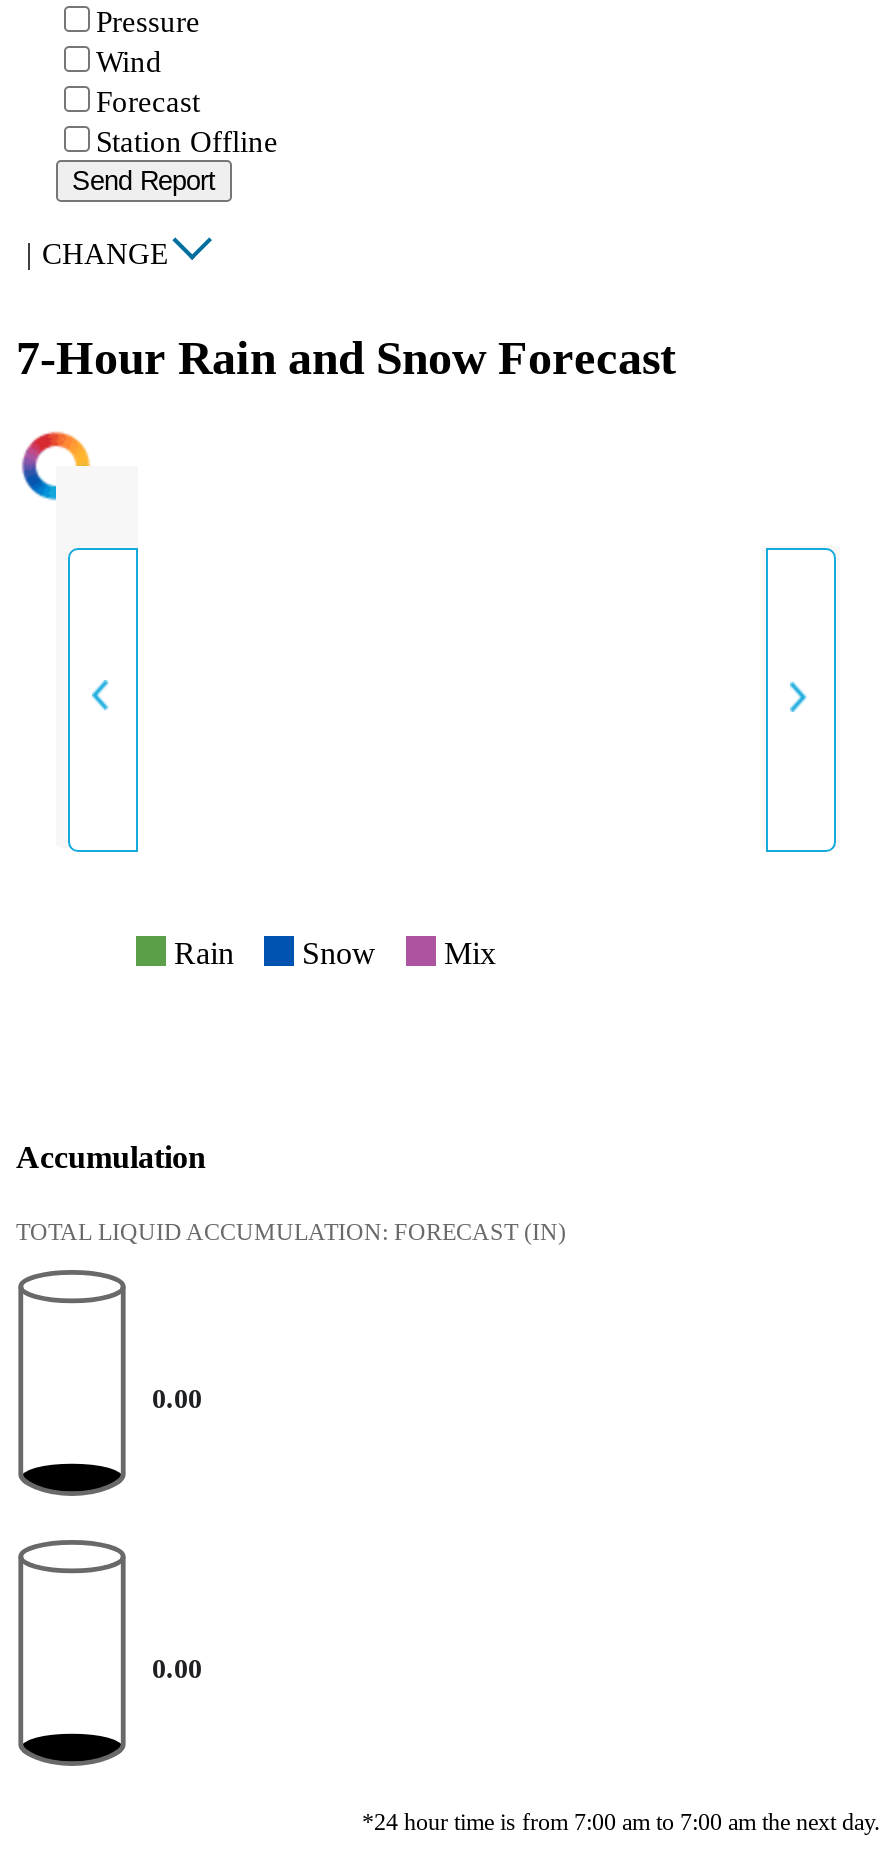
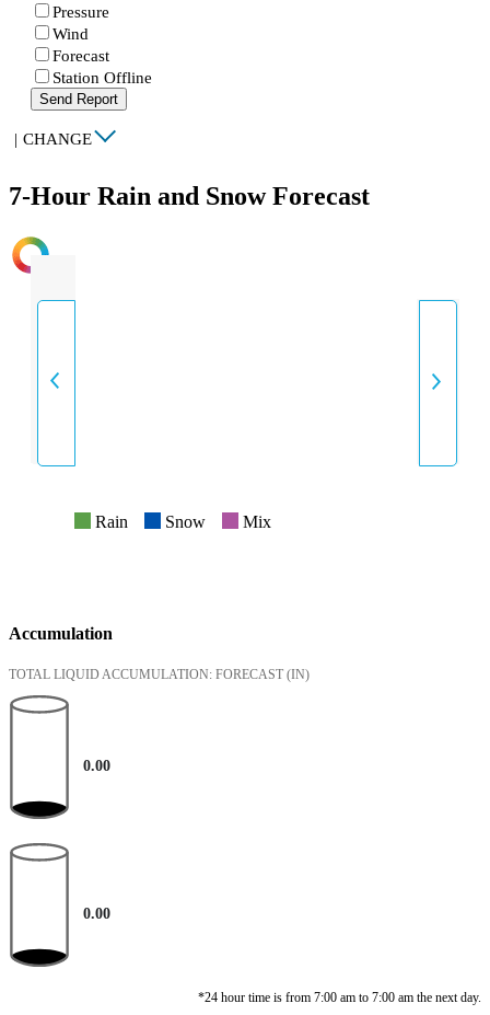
- [image]
+ [image]
